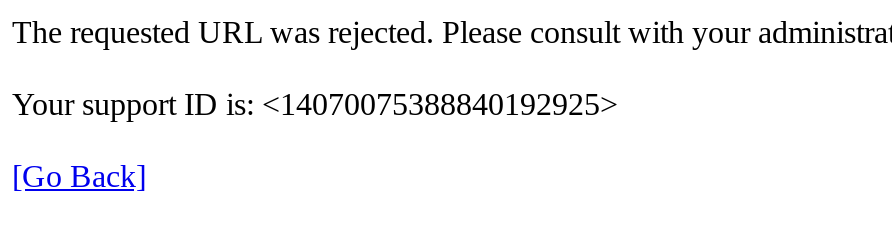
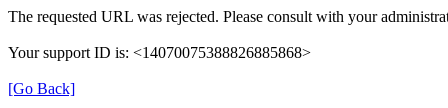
- Your support ID is: <14070075388840192925>
+ Your support ID is: <14070075388826885868>
